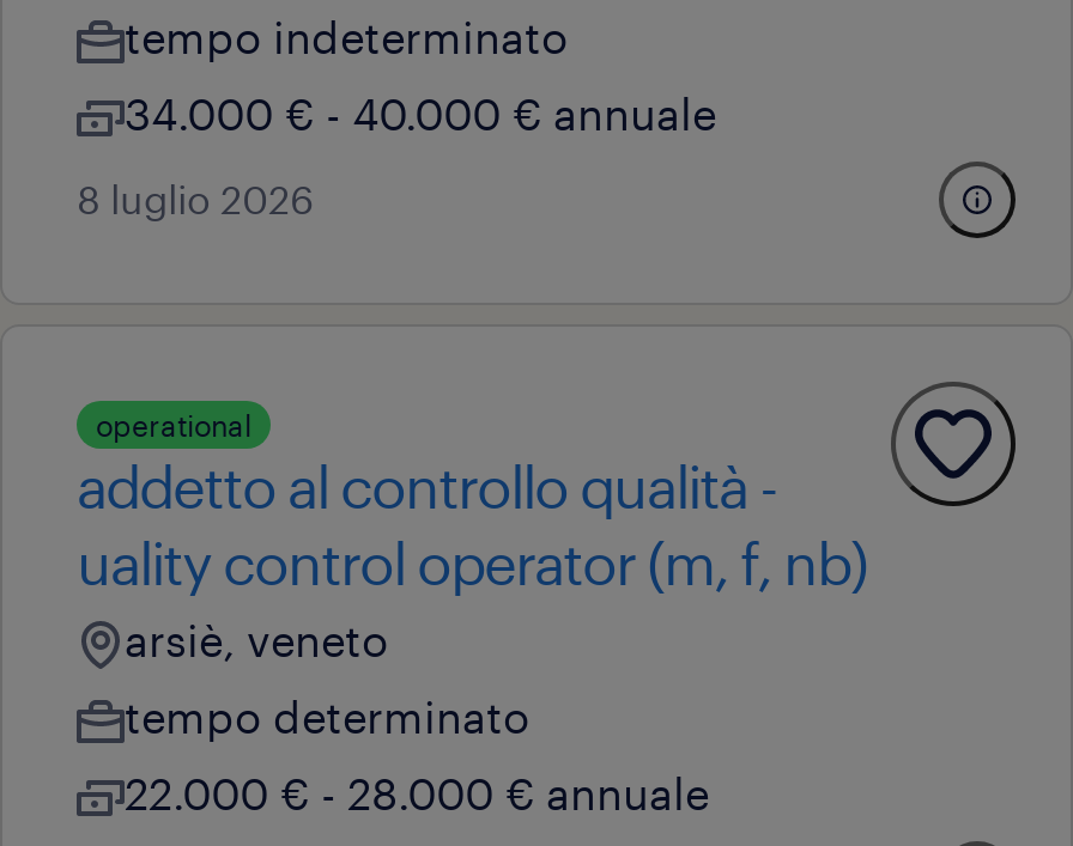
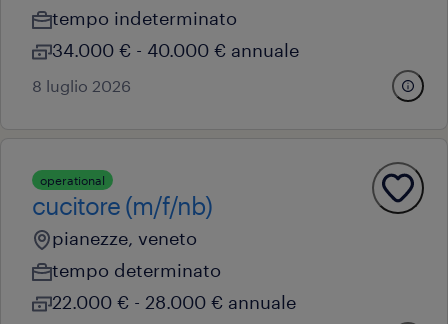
- addetto al controllo qualità -
- uality control operator (m, f, nb)
- arsiè, veneto
+ cucitore (m/f/nb)
+ pianezze, veneto
